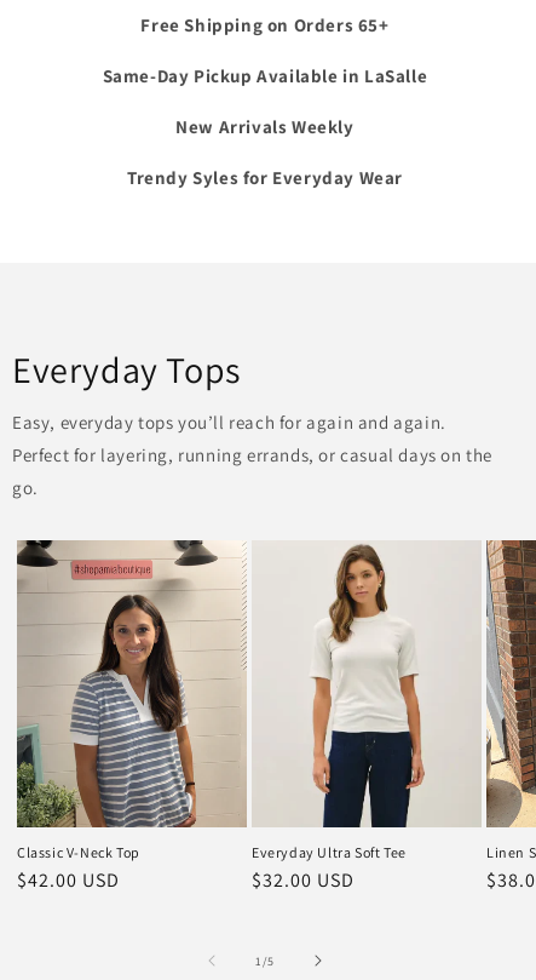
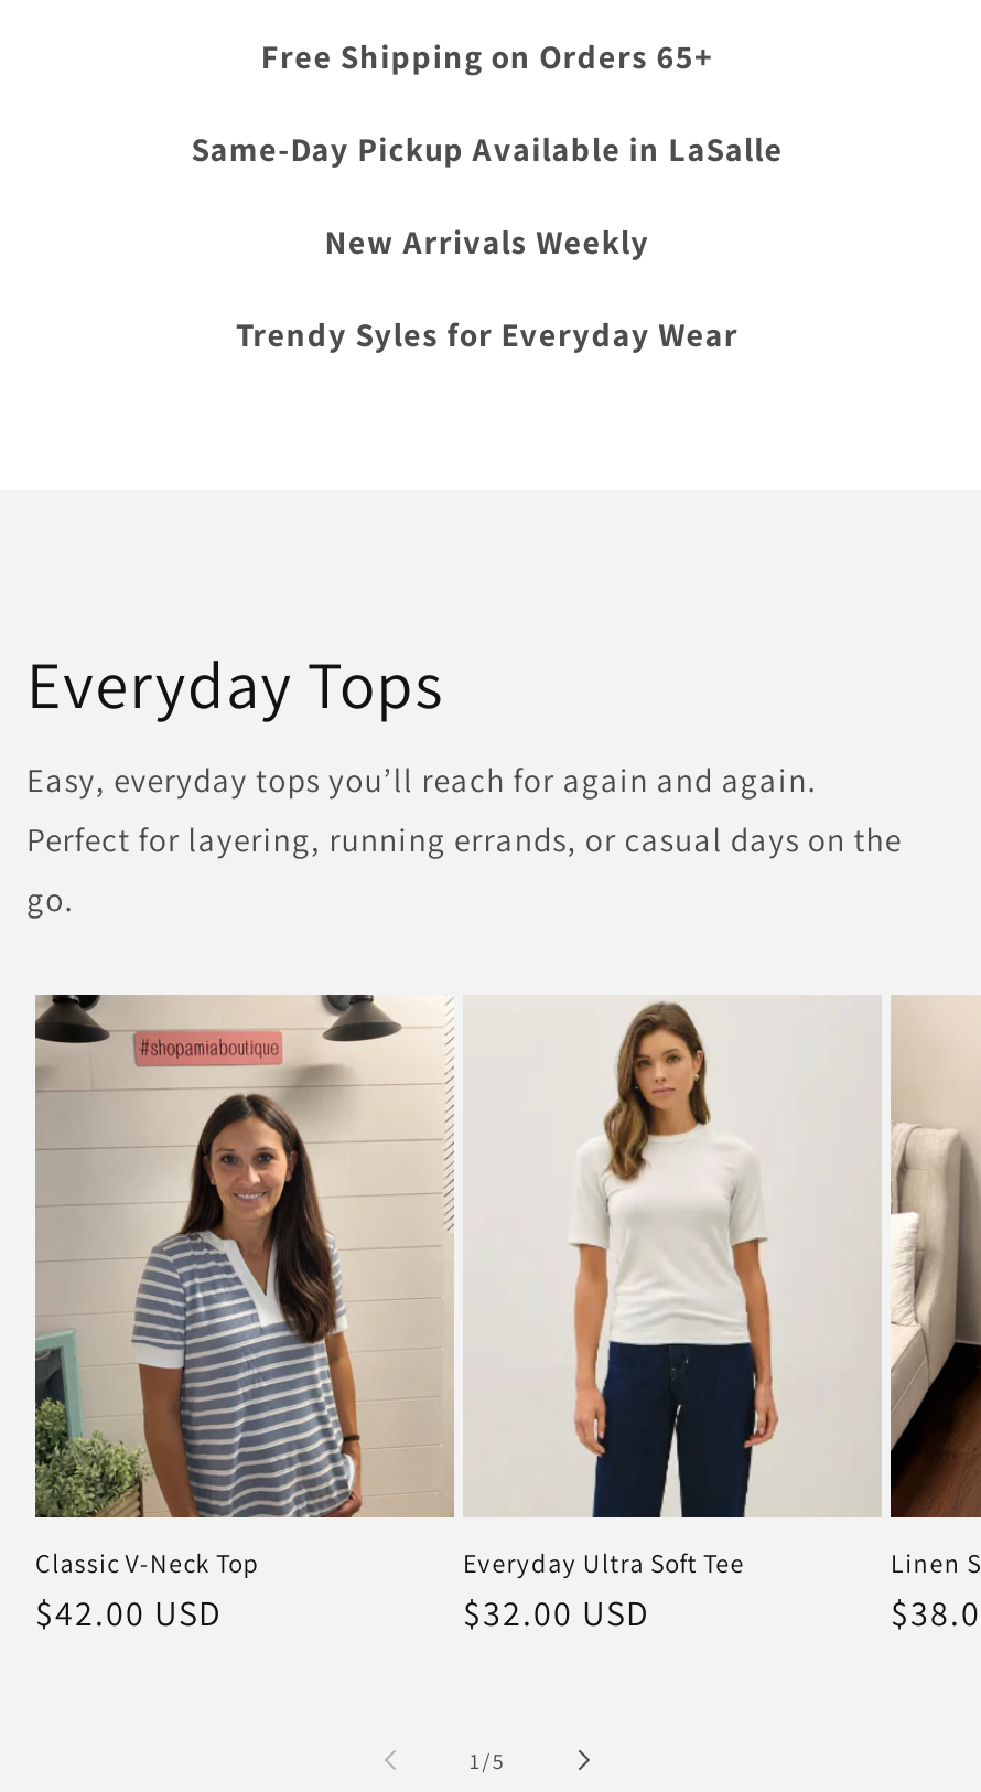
- [image]
+ [image]
